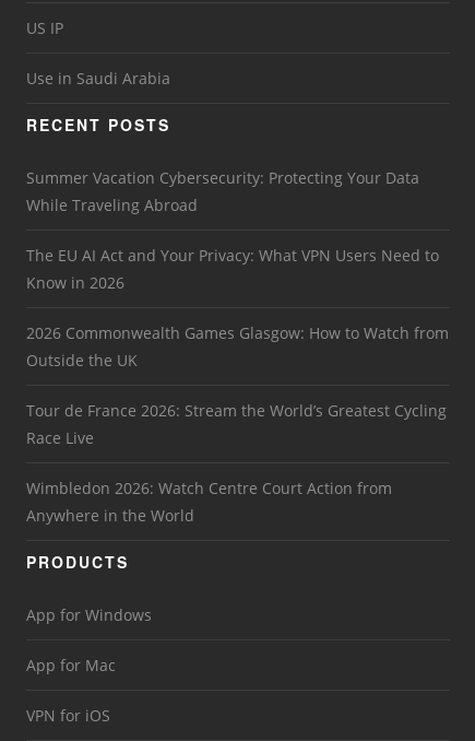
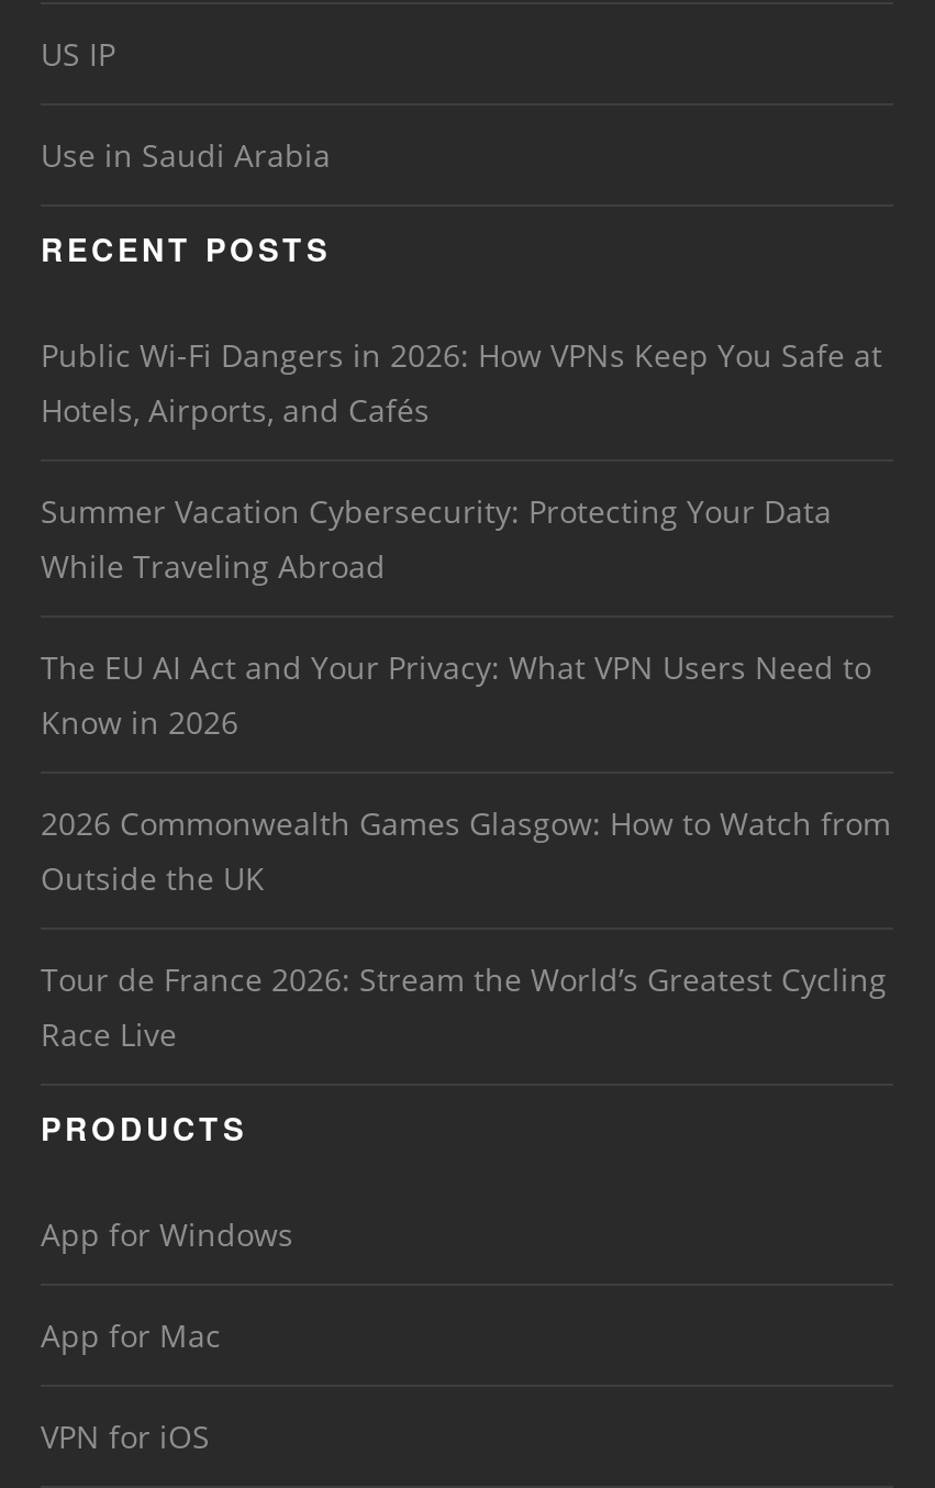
+ Public Wi-Fi Dangers in 2026: How VPNs Keep You Safe at
+ Hotels, Airports, and Cafés

moved down: Summer Vacation Cybersecurity: Protecting Your Data | While Traveling Abroad | The EU AI Act and Your Privacy: What VPN Users Need to | Know in 2026 | 2026 Commonwealth Games Glasgow: How to Watch from | Outside the UK | Tour de France 2026: Stream the World’s Greatest Cycling | Race Live

- Wimbledon 2026: Watch Centre Court Action from
- Anywhere in the World
